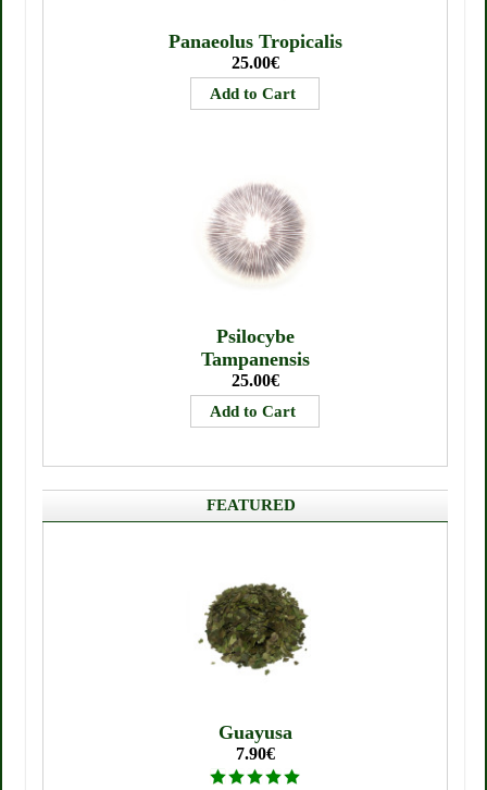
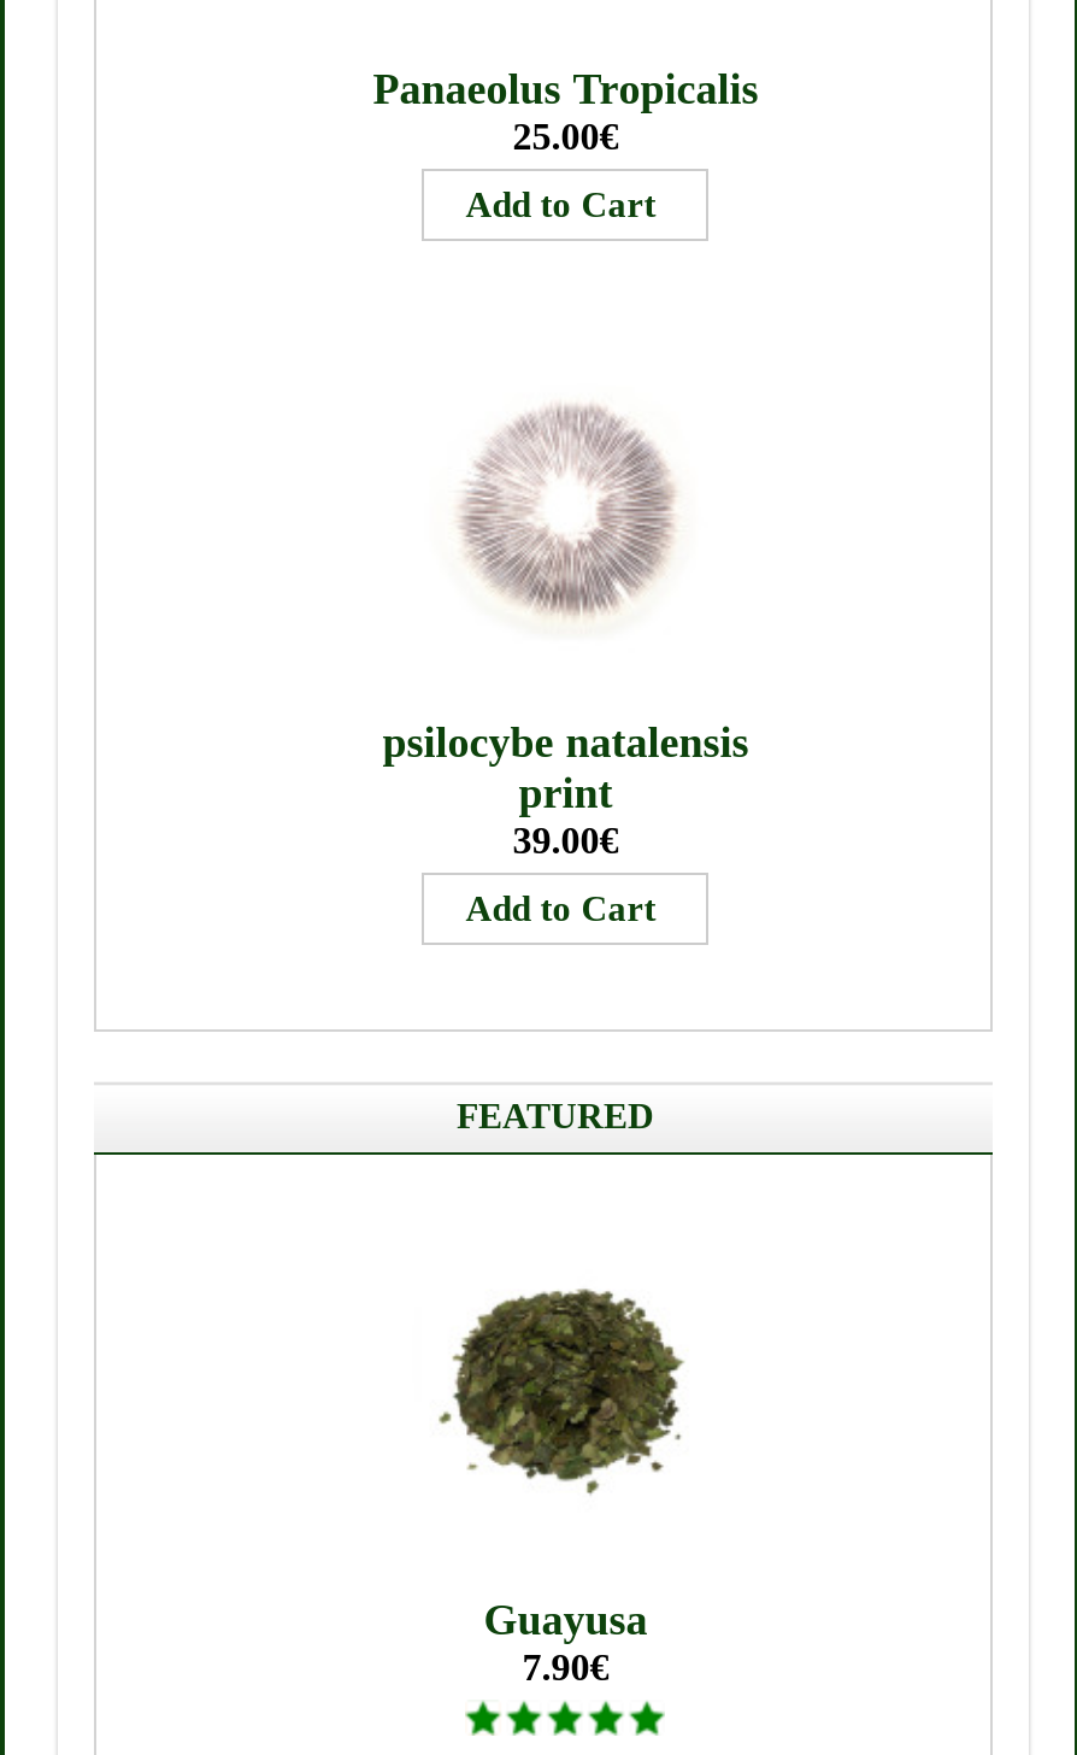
- Psilocybe
- Tampanensis
- 25.00€
+ psilocybe natalensis
+ print
+ 39.00€
